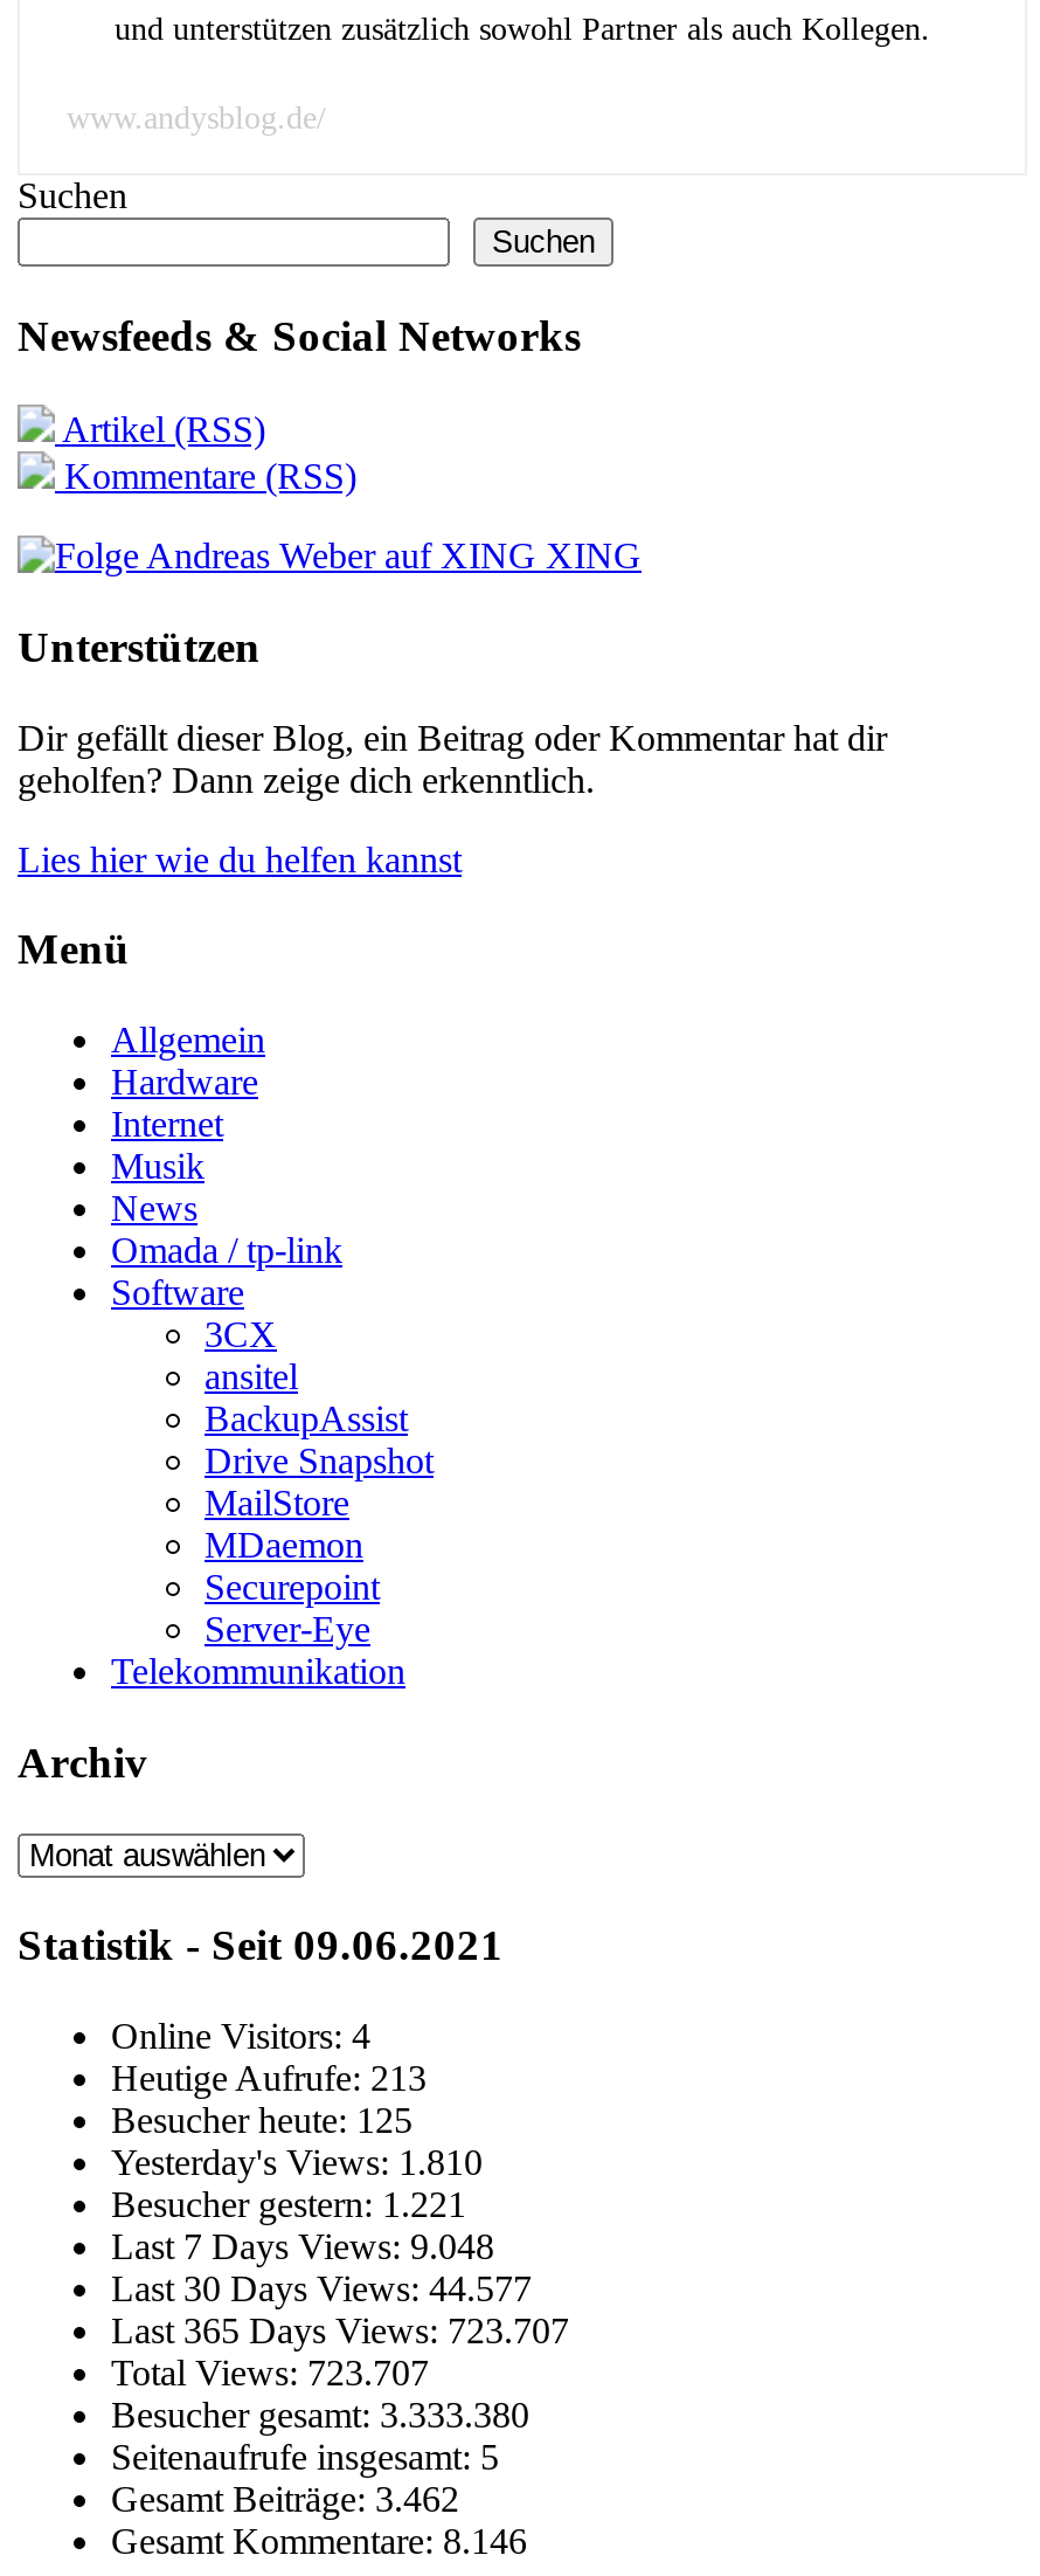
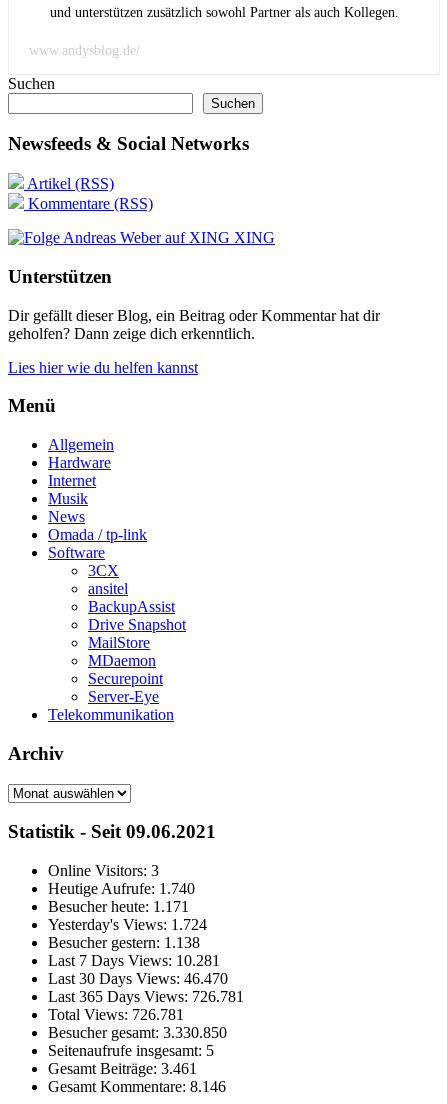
- Online Visitors: 4
+ Online Visitors: 3

- Heutige Aufrufe: 213
+ Heutige Aufrufe: 1.740

- Besucher heute: 125
+ Besucher heute: 1.171

- Yesterday's Views: 1.810
+ Yesterday's Views: 1.724

- Besucher gestern: 1.221
+ Besucher gestern: 1.138

- Last 7 Days Views: 9.048
+ Last 7 Days Views: 10.281

- Last 30 Days Views: 44.577
+ Last 30 Days Views: 46.470

- Last 365 Days Views: 723.707
+ Last 365 Days Views: 726.781

- Total Views: 723.707
+ Total Views: 726.781

- Besucher gesamt: 3.333.380
+ Besucher gesamt: 3.330.850

- Gesamt Beiträge:3.462
+ Gesamt Beiträge:3.461
